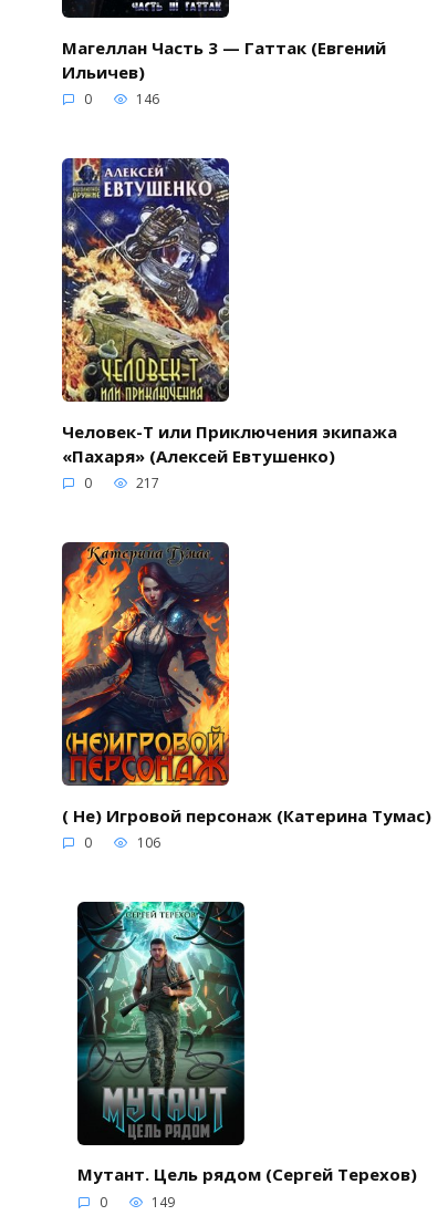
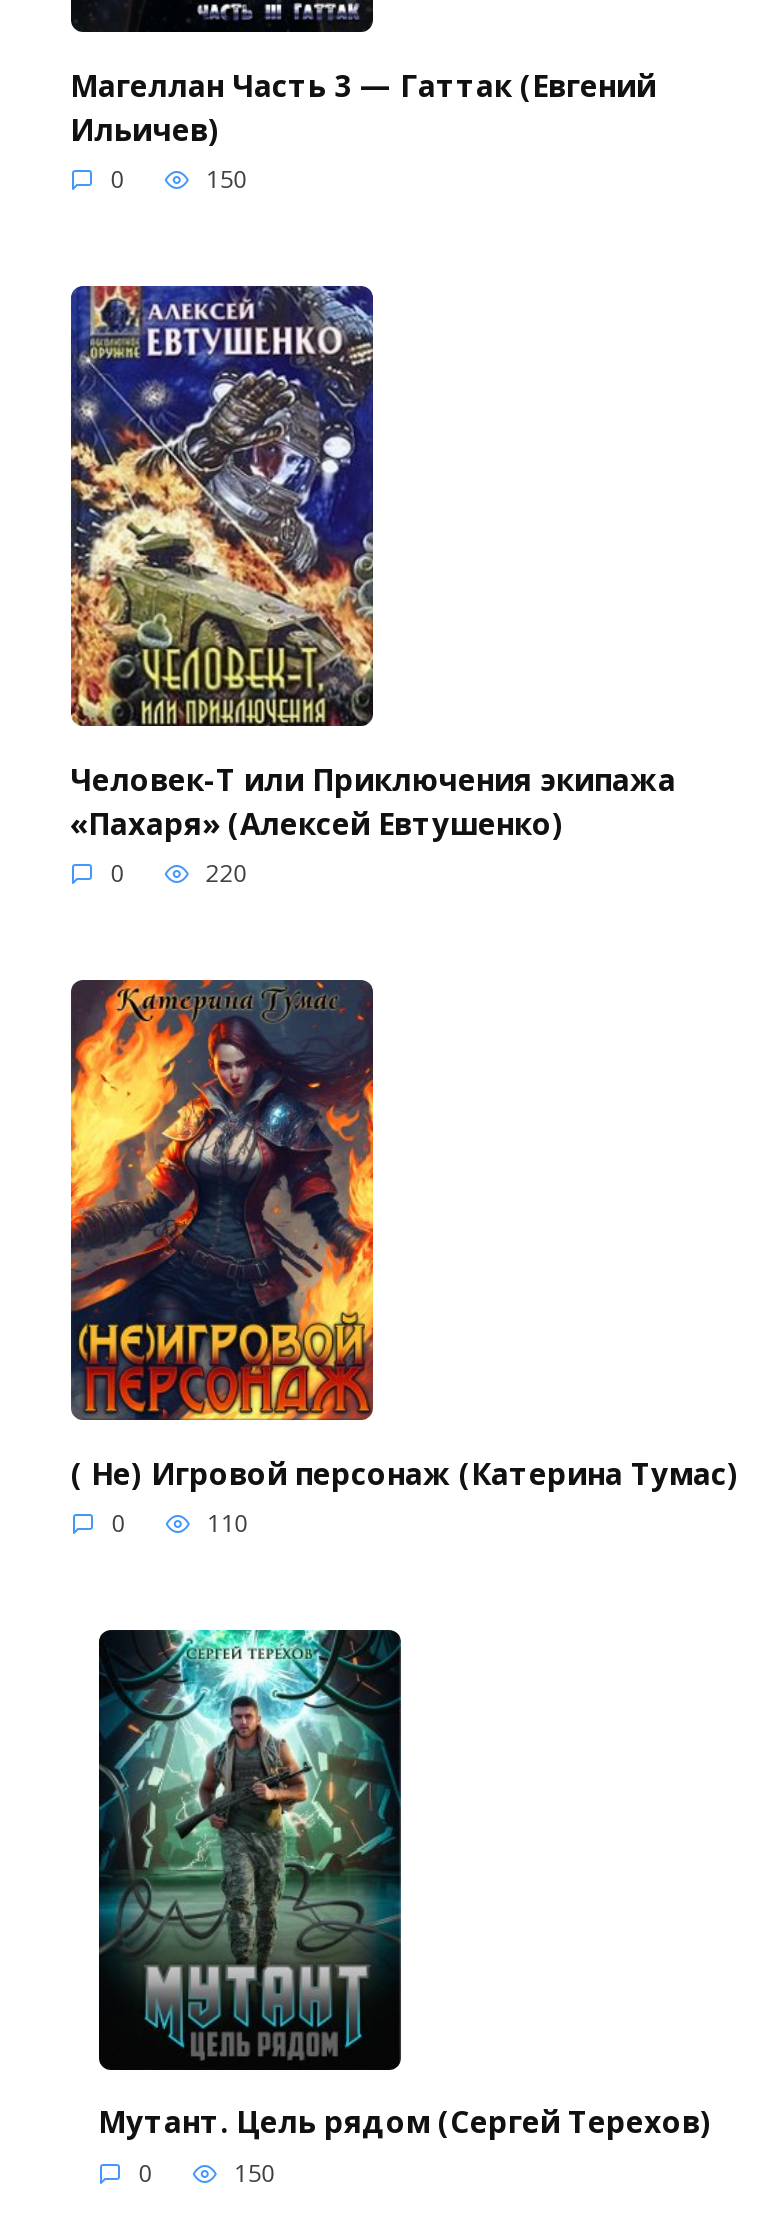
- 146
+ 150

- 217
+ 220

- 106
+ 110

- 149
+ 150
